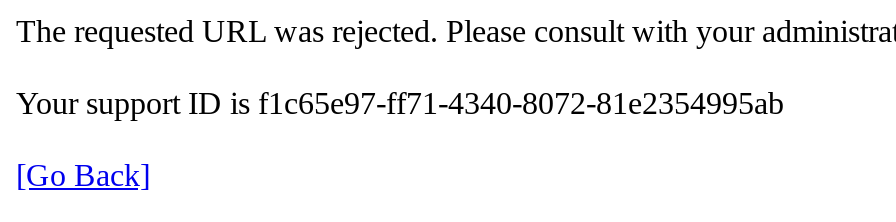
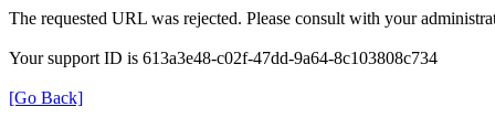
- Your support ID is f1c65e97-ff71-4340-8072-81e2354995ab
+ Your support ID is 613a3e48-c02f-47dd-9a64-8c103808c734
